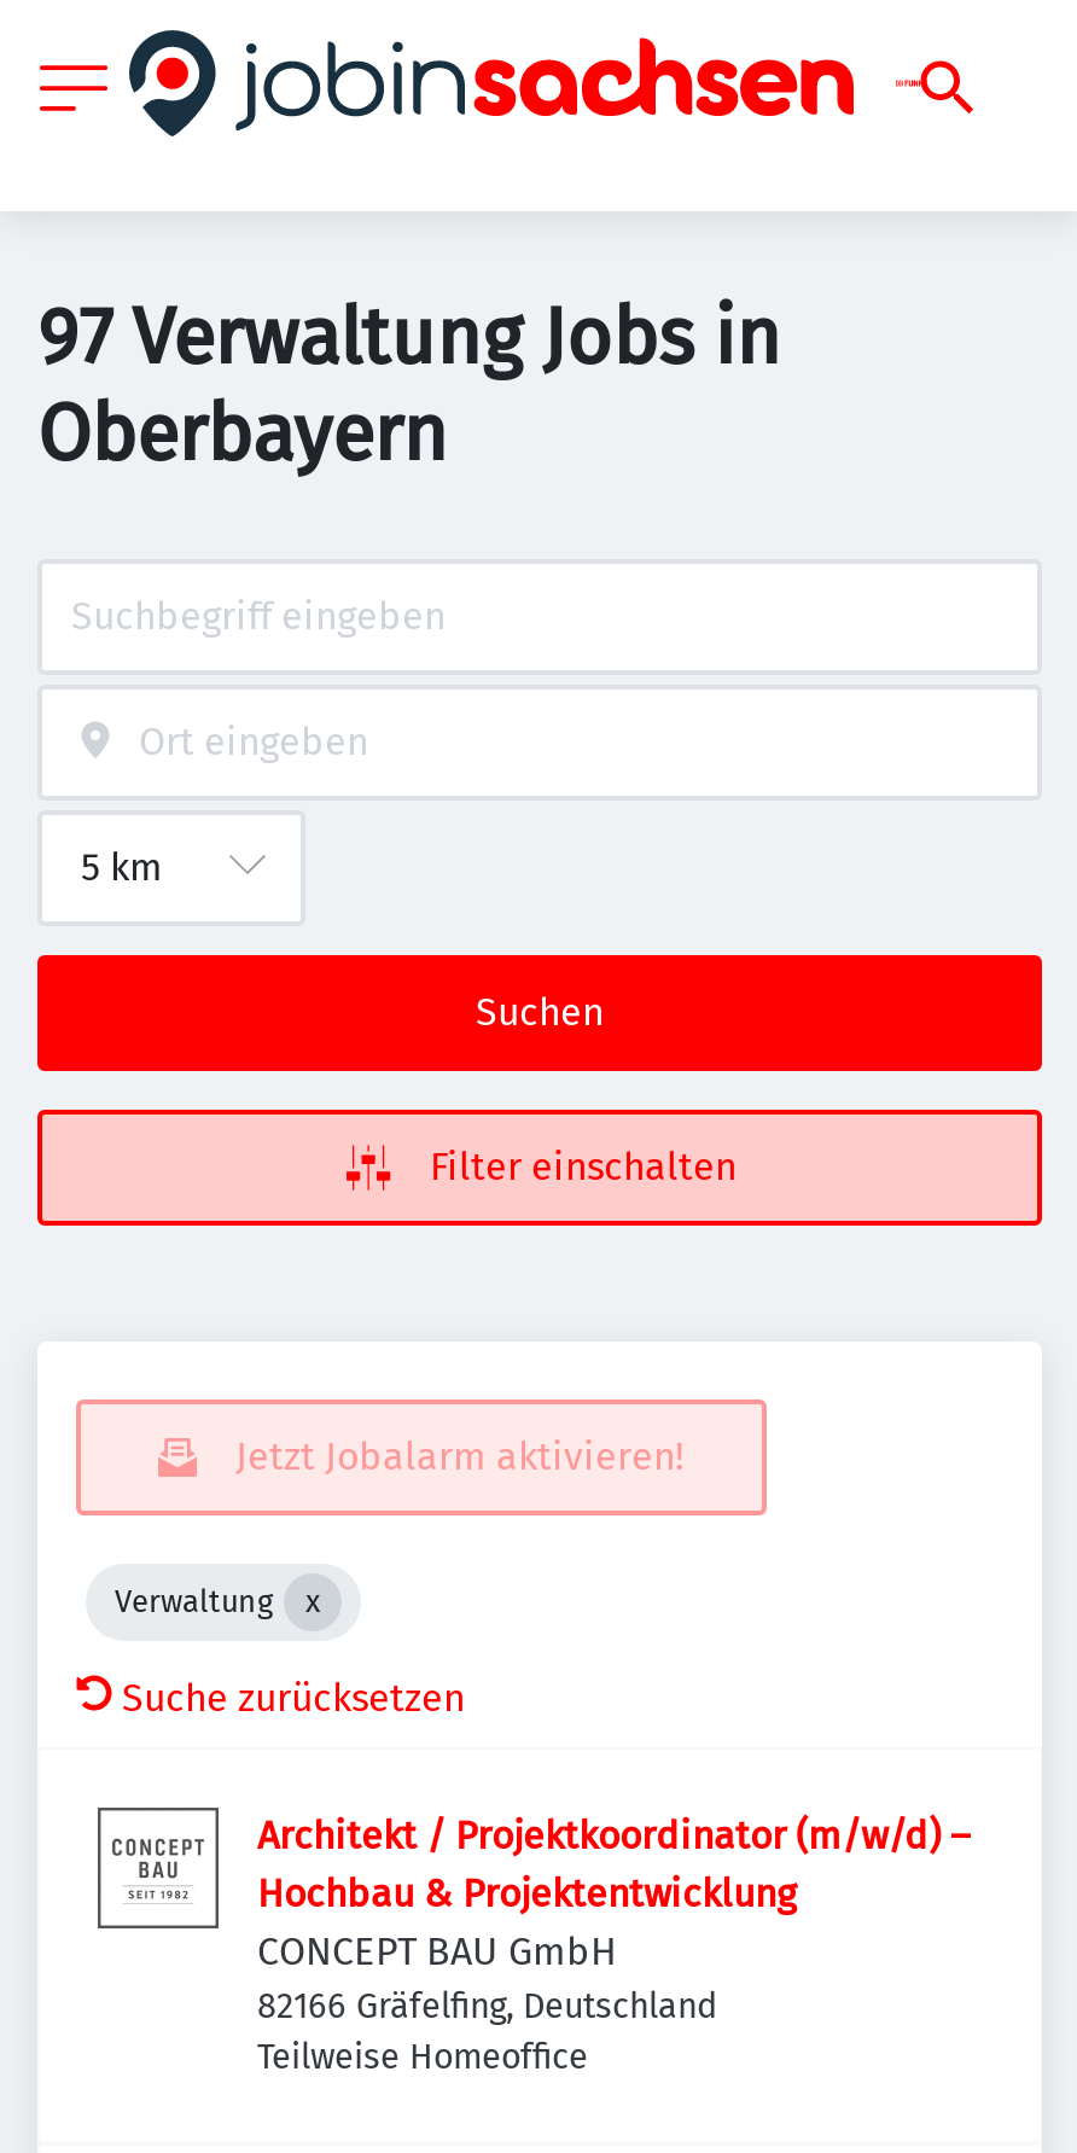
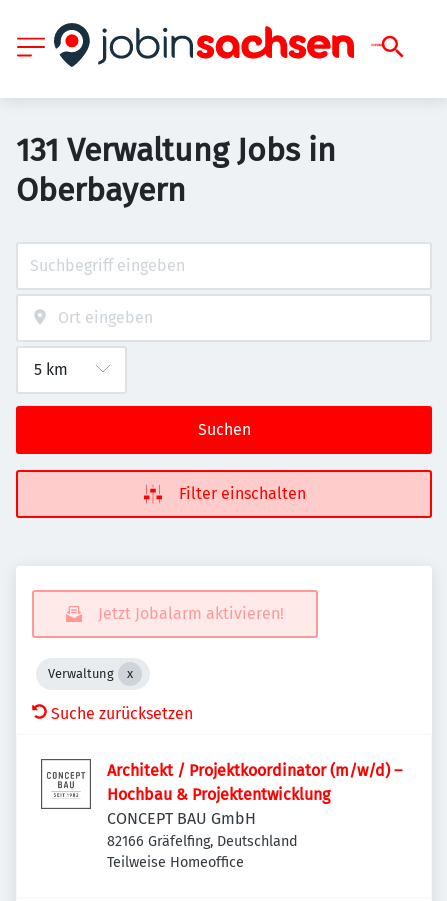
- 97 Verwaltung Jobs in
+ 131 Verwaltung Jobs in
